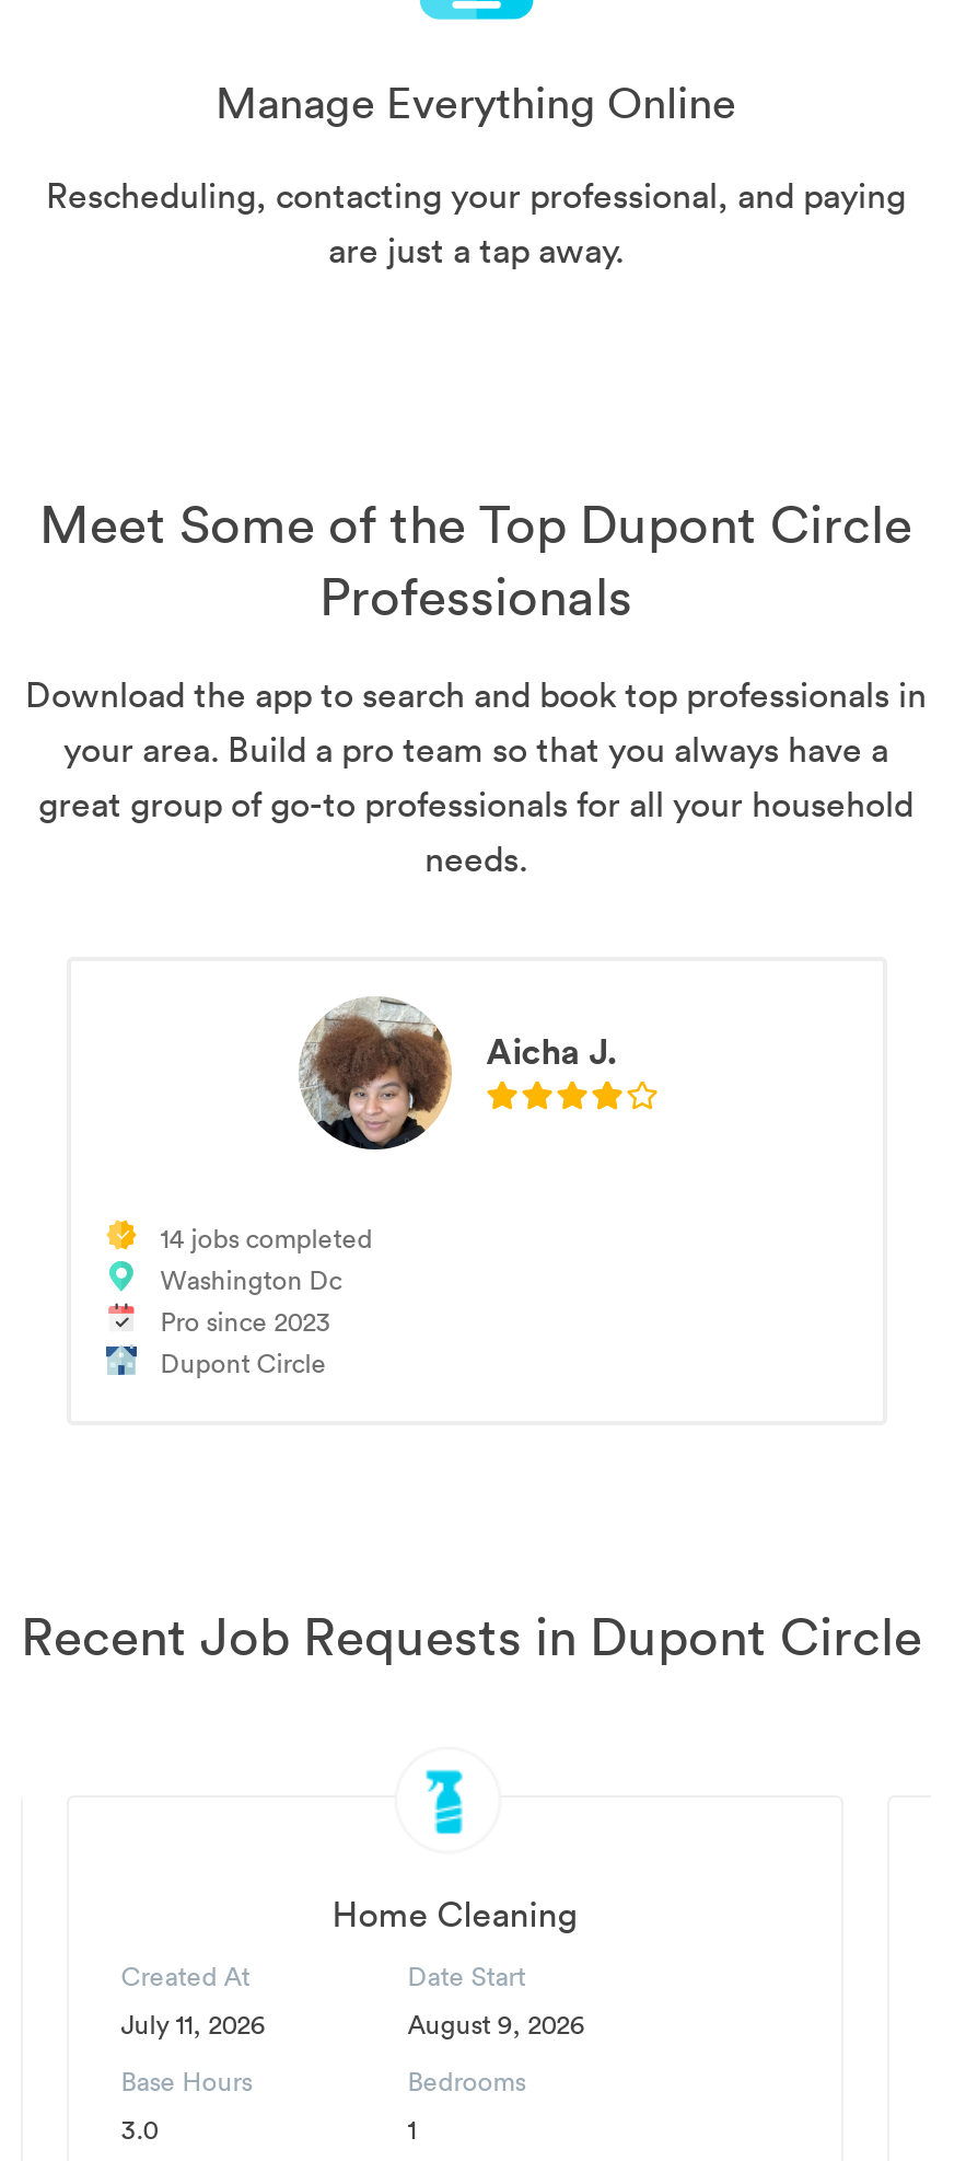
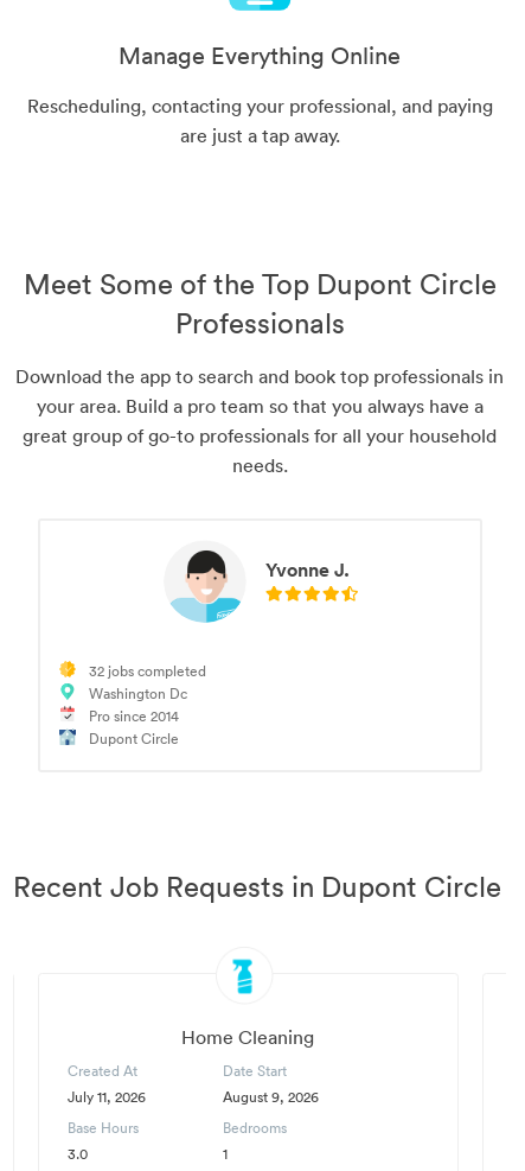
- [image]
- Aicha J.
+ [image]
+ Yvonne J.

- 14 jobs completed
+ 32 jobs completed

- Pro since 2023
+ Pro since 2014
